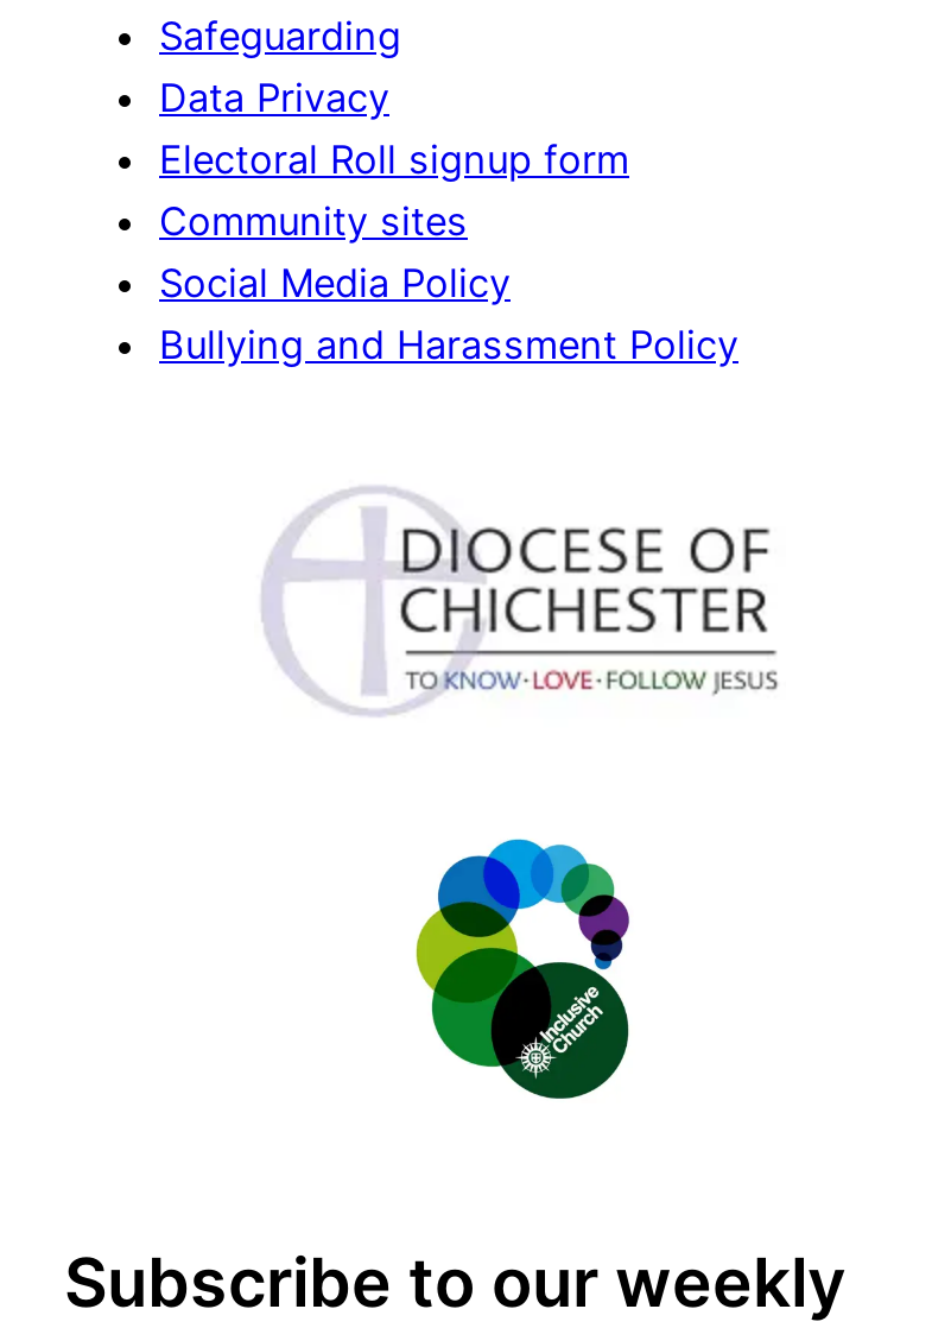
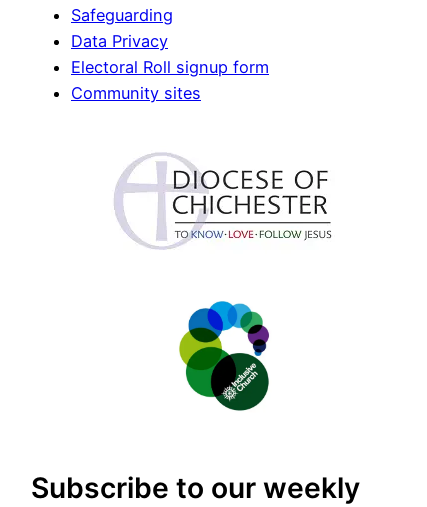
- Social Media Policy
- Bullying and Harassment Policy
